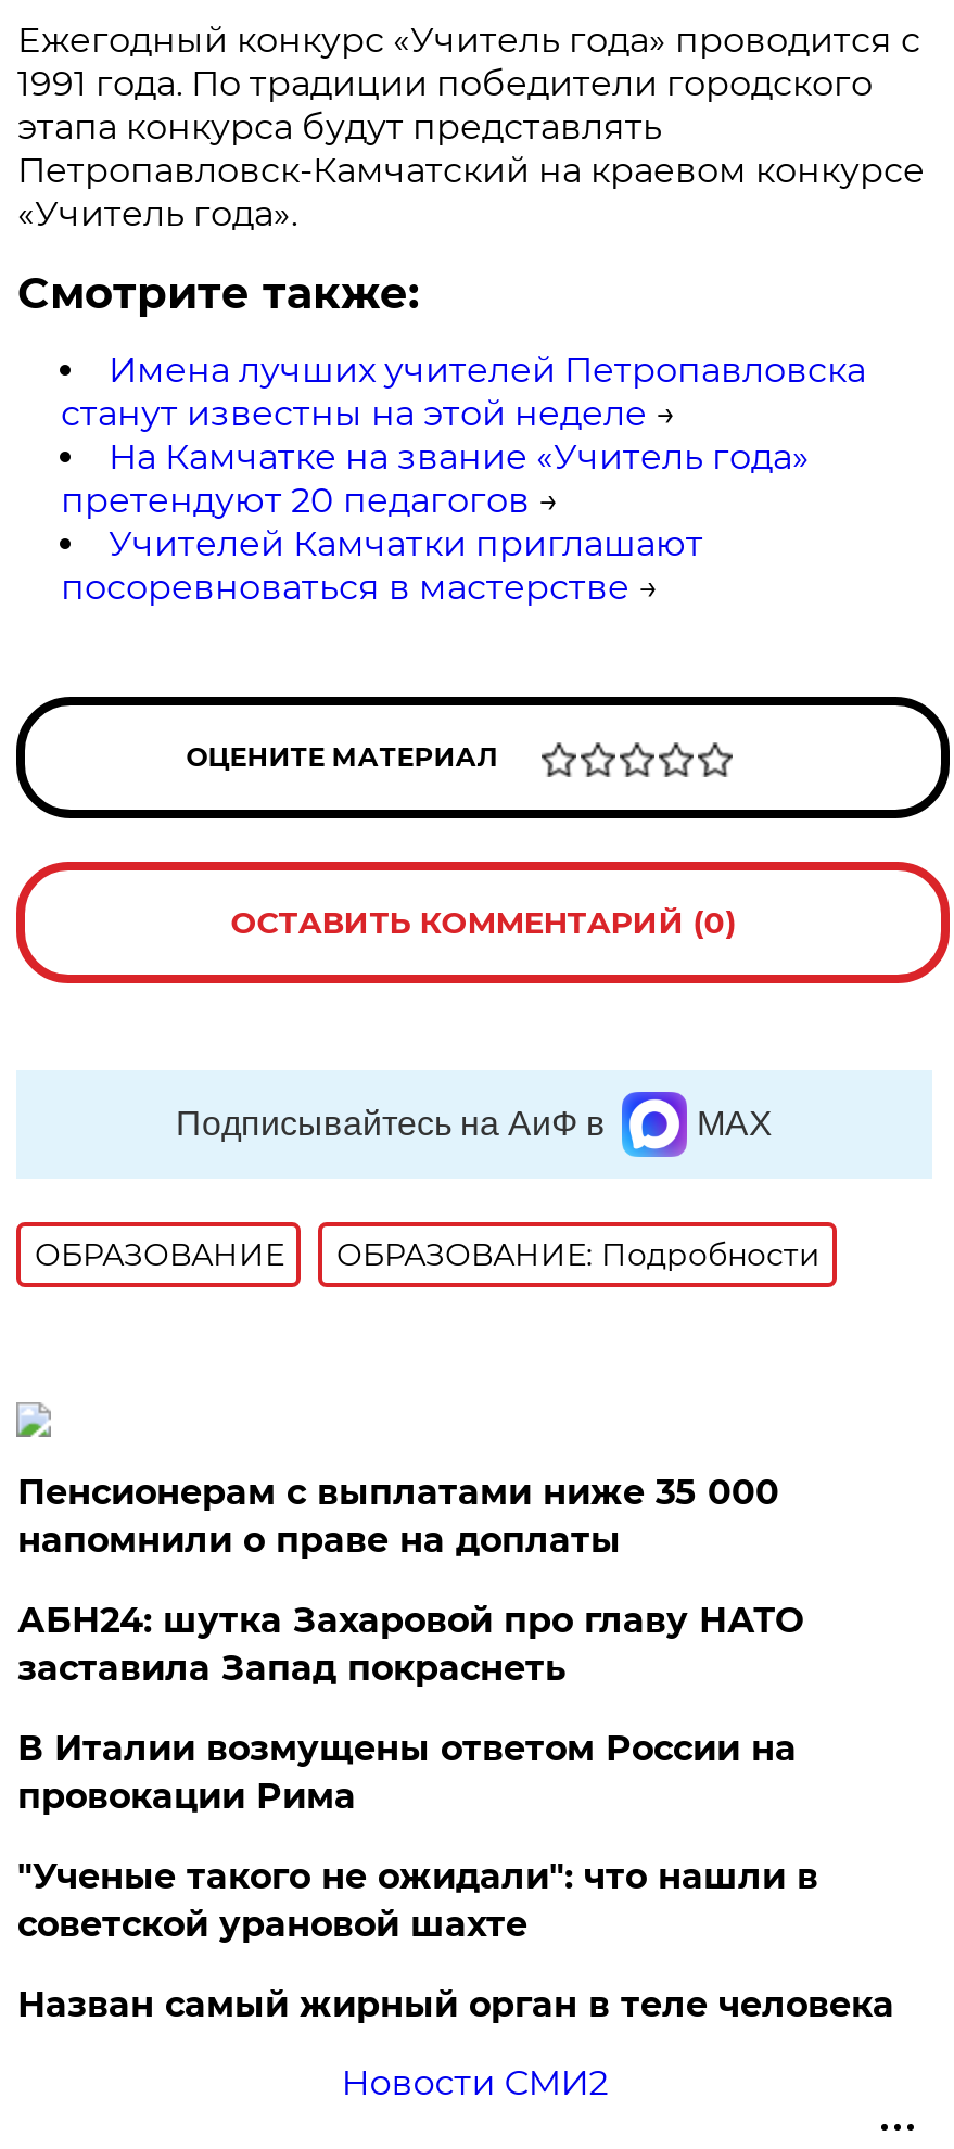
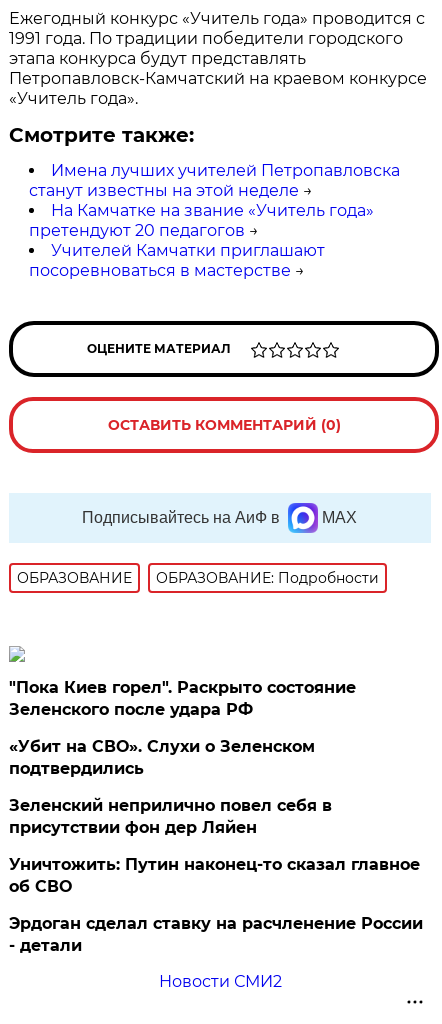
- Пенсионерам с выплатами ниже 35 000
- напомнили о праве на доплаты
+ "Пока Киев горел". Раскрыто состояние
+ Зеленского после удара РФ

- АБН24: шутка Захаровой про главу НАТО
- заставила Запад покраснеть
+ «Убит на СВО». Слухи о Зеленском
+ подтвердились

- В Италии возмущены ответом России на
- провокации Рима
+ Зеленский неприлично повел cебя в
+ присутствии фон дер Ляйен

- "Ученые такого не ожидали": что нашли в
- советской урановой шахте
+ Уничтожить: Путин наконец-то сказал главное
+ об СВО

- Назван самый жирный орган в теле человека
+ Эрдоган сделал ставку на расчленение России
+ - детали
